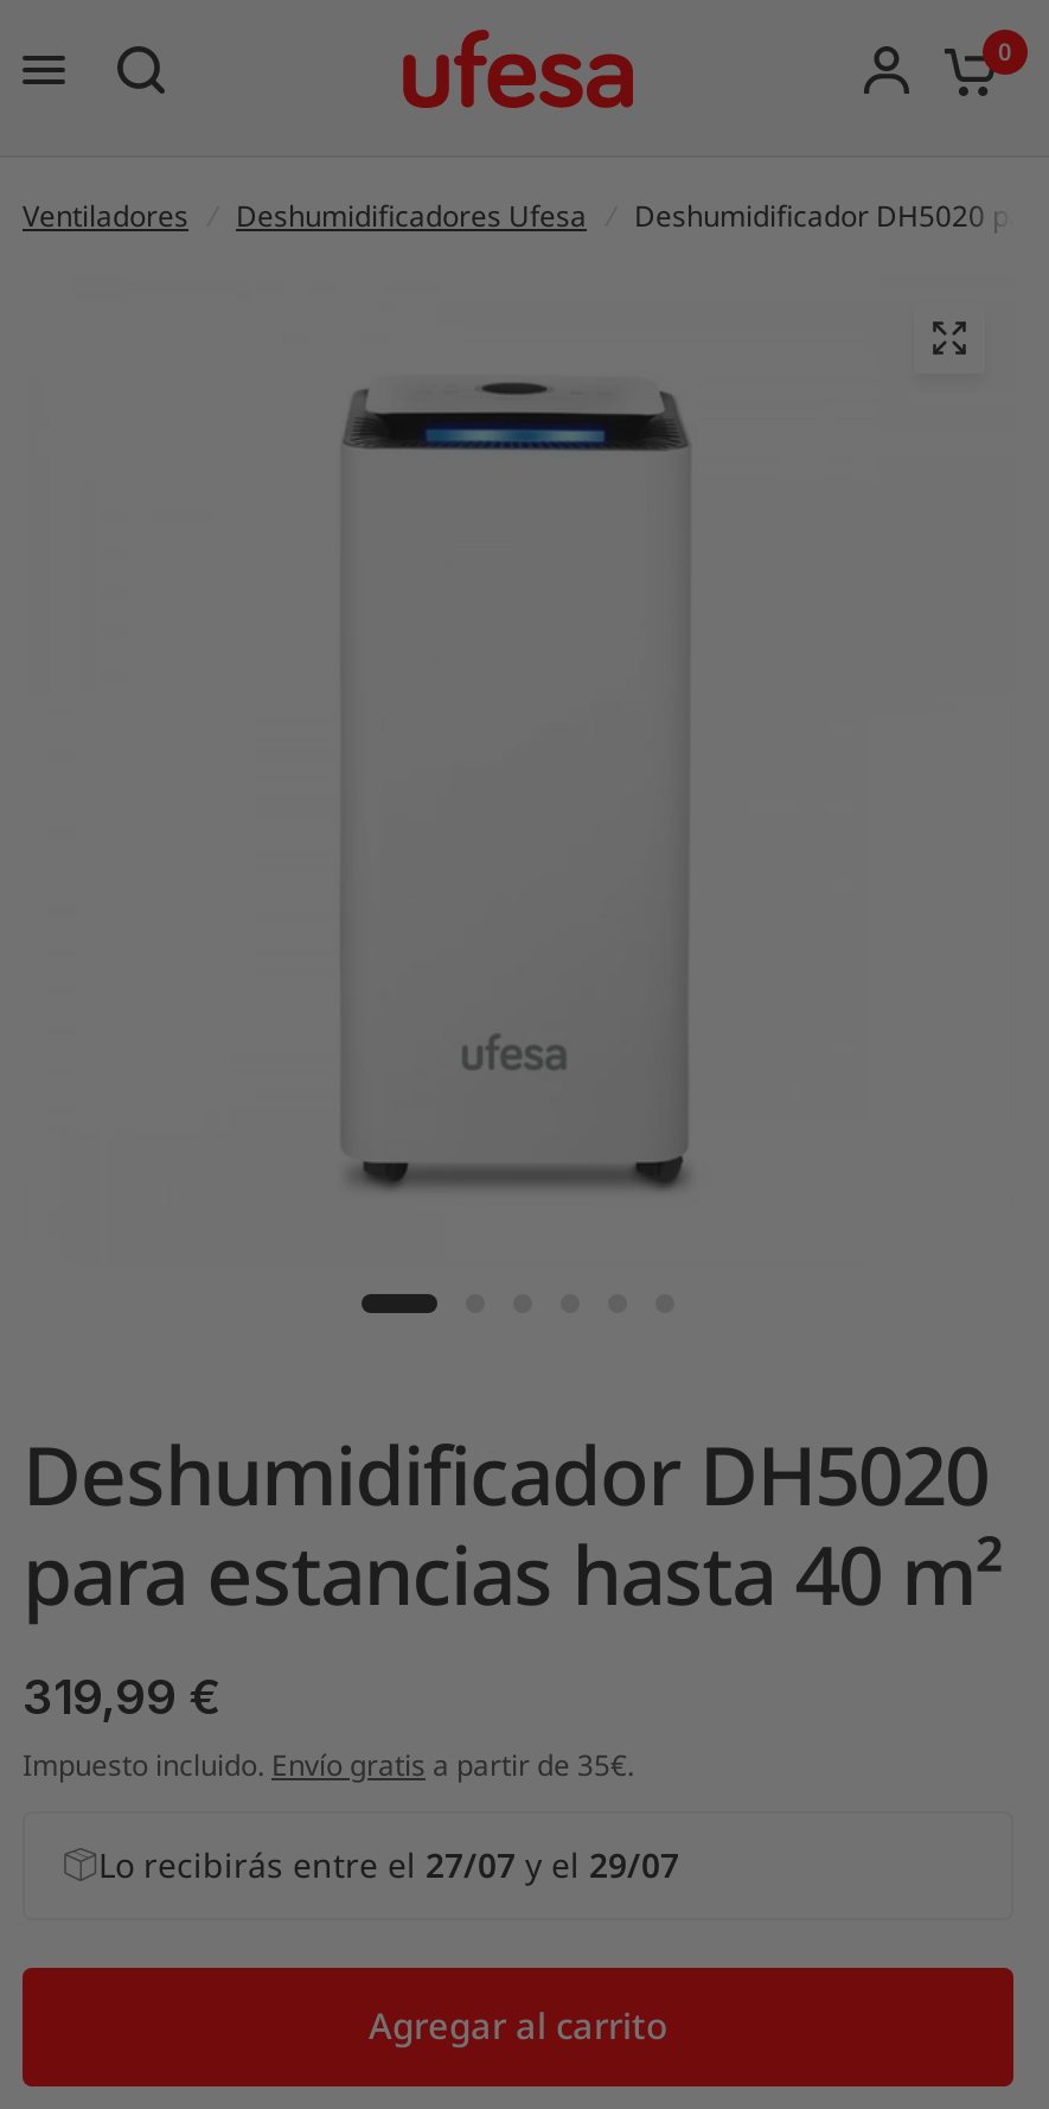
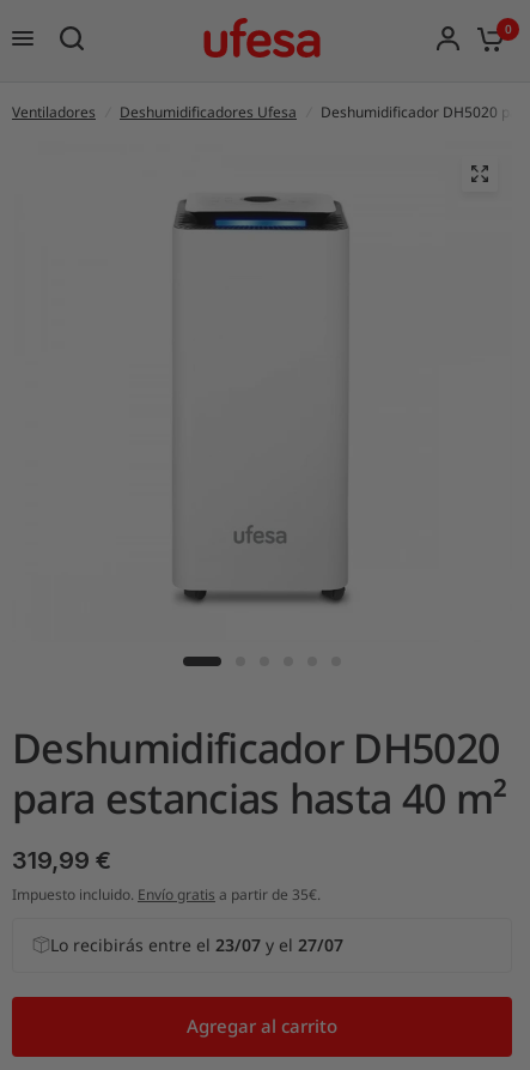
- Lo recibirás entre el 27/07 y el 29/07
+ Lo recibirás entre el 23/07 y el 27/07
